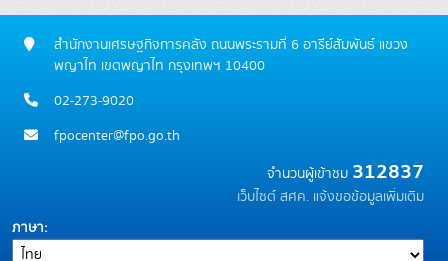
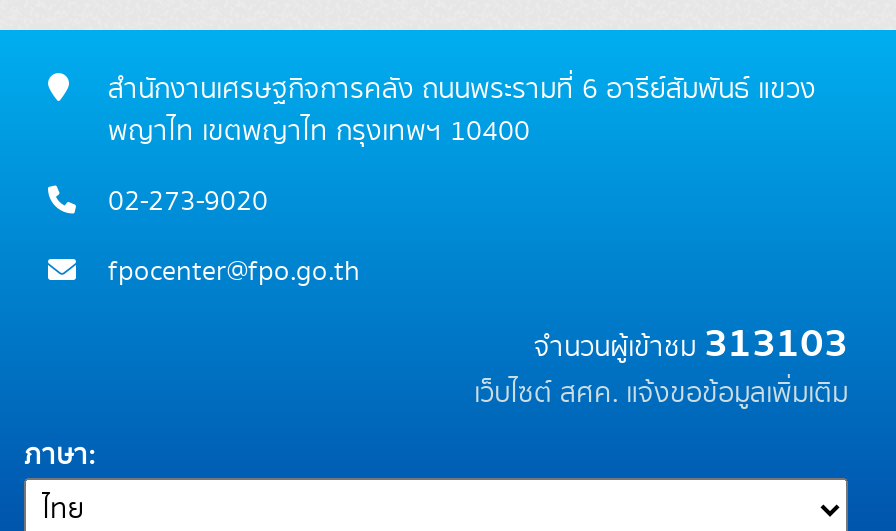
- จำนวนผู้เข้าชม312837
+ จำนวนผู้เข้าชม313103
